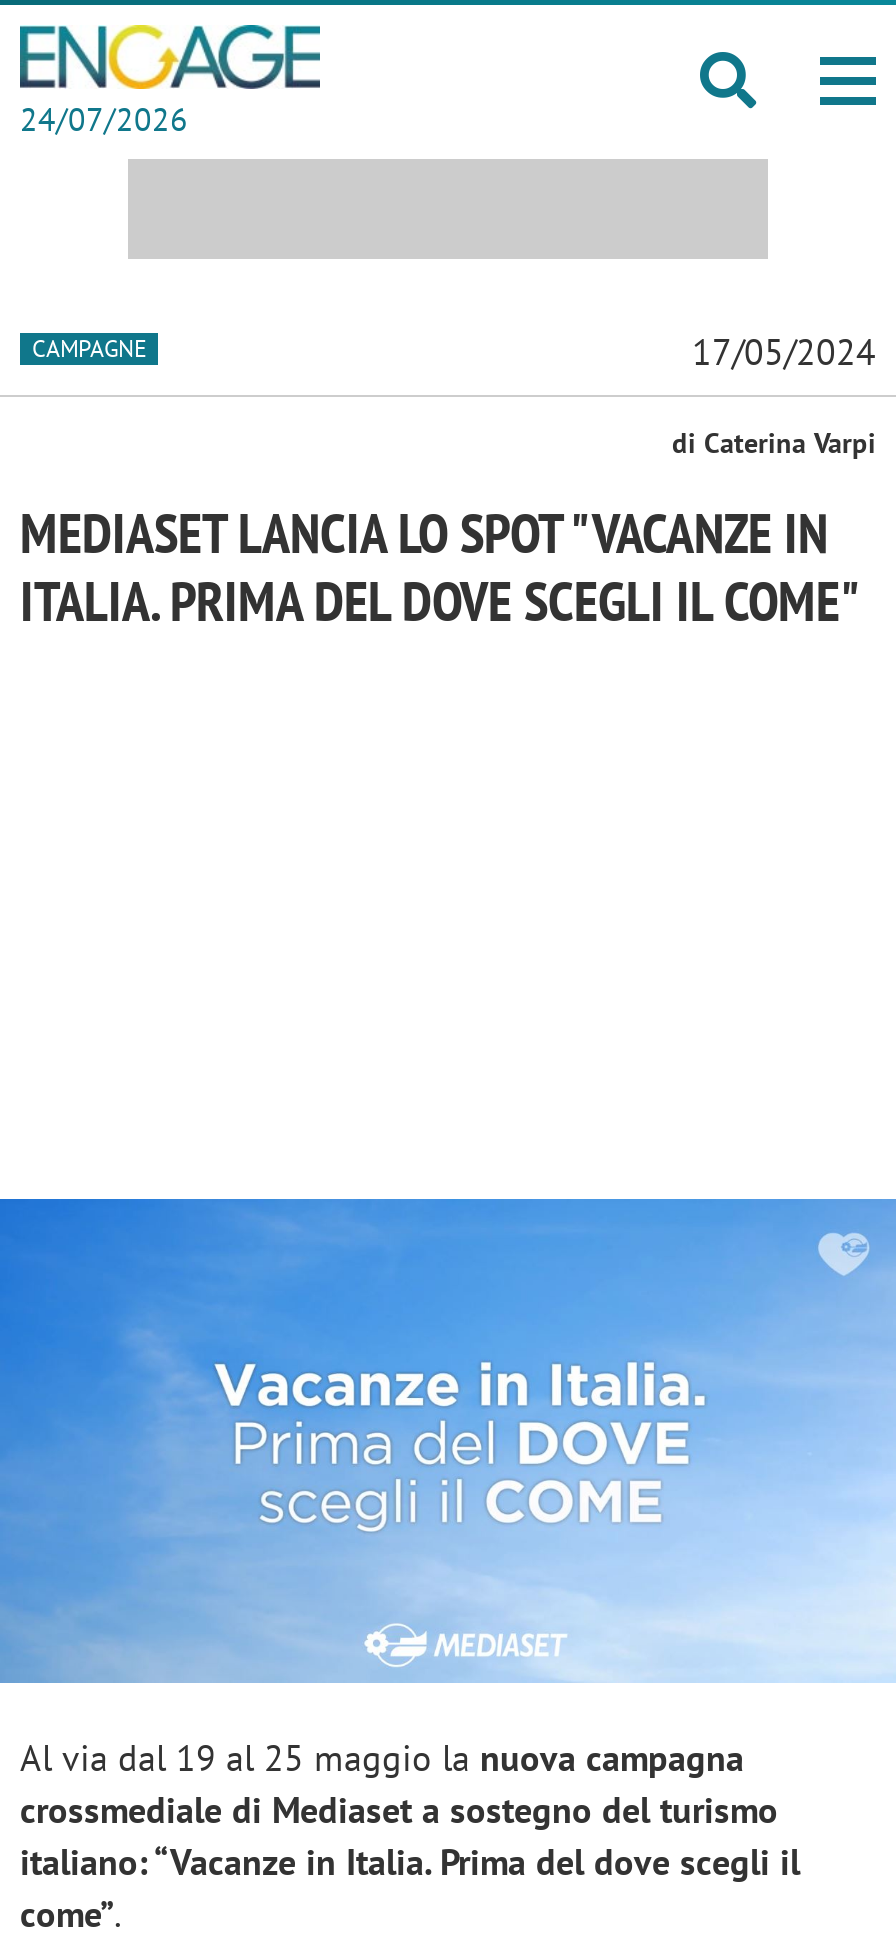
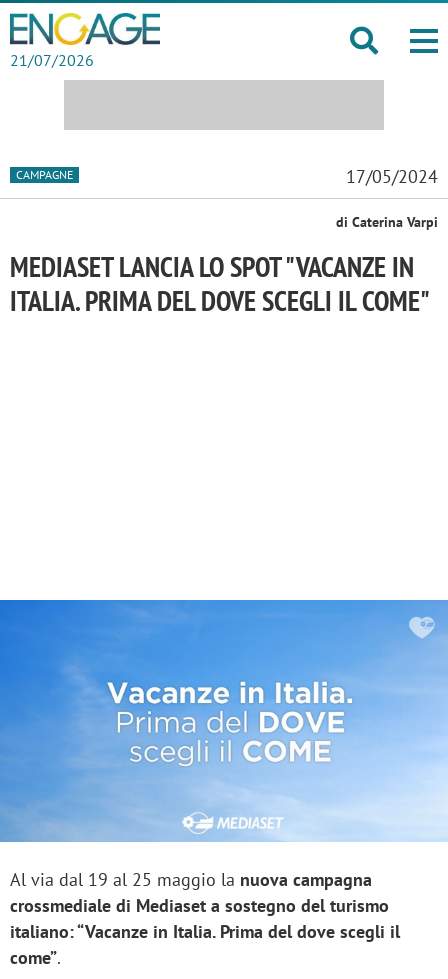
- 24/07/2026
+ 21/07/2026
